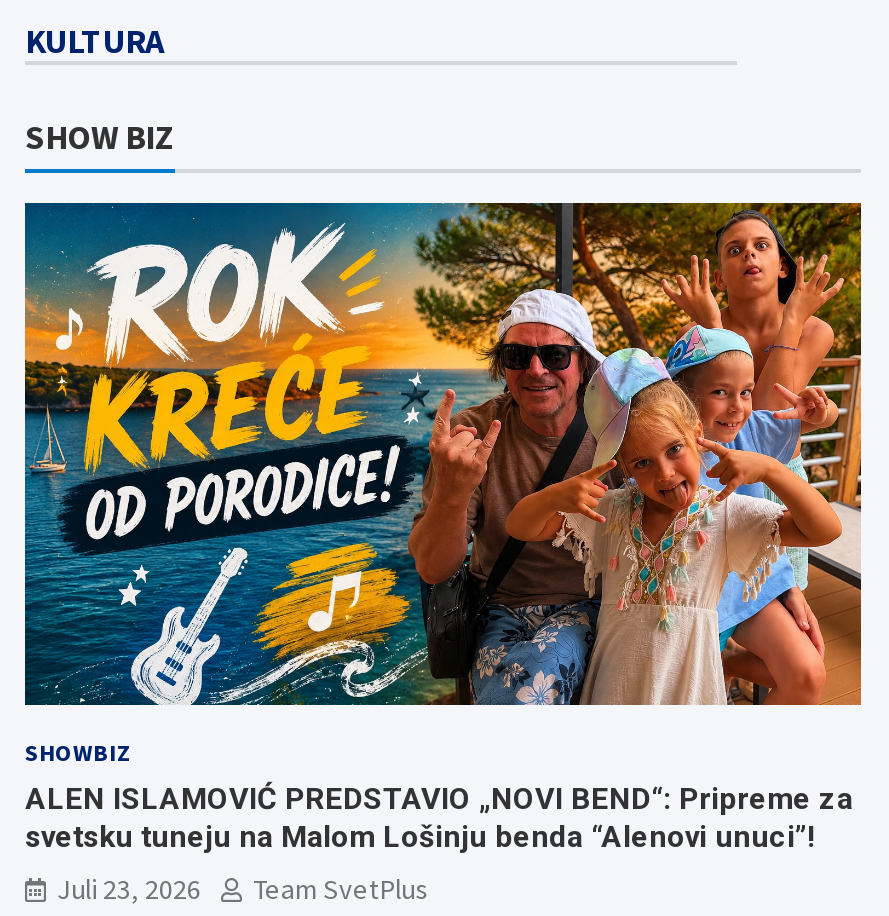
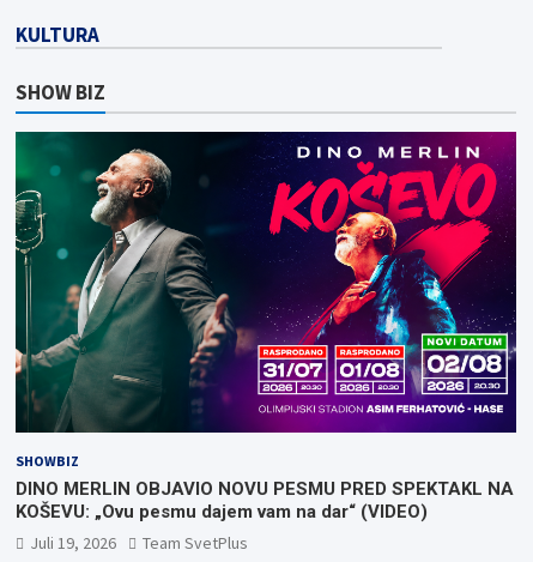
- [image]
- ALEN ISLAMOVIĆ PREDSTAVIO „NOVI BEND“: Pripreme za
- svetsku tuneju na Malom Lošinju benda “Alenovi unuci”!
- Juli 23, 2026
+ [image]
+ DINO MERLIN OBJAVIO NOVU PESMU PRED SPEKTAKL NA
+ KOŠEVU: „Ovu pesmu dajem vam na dar“ (VIDEO)
+ Juli 19, 2026
